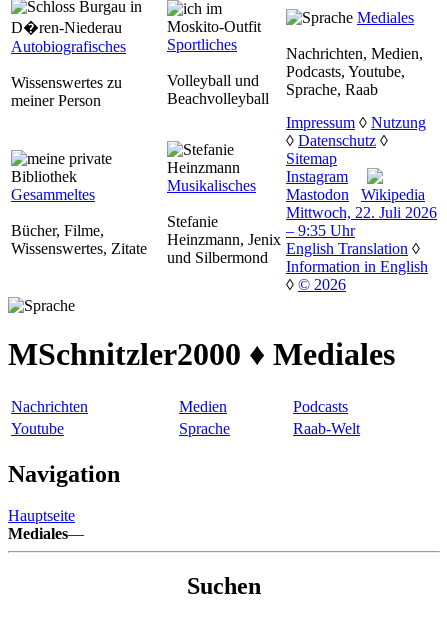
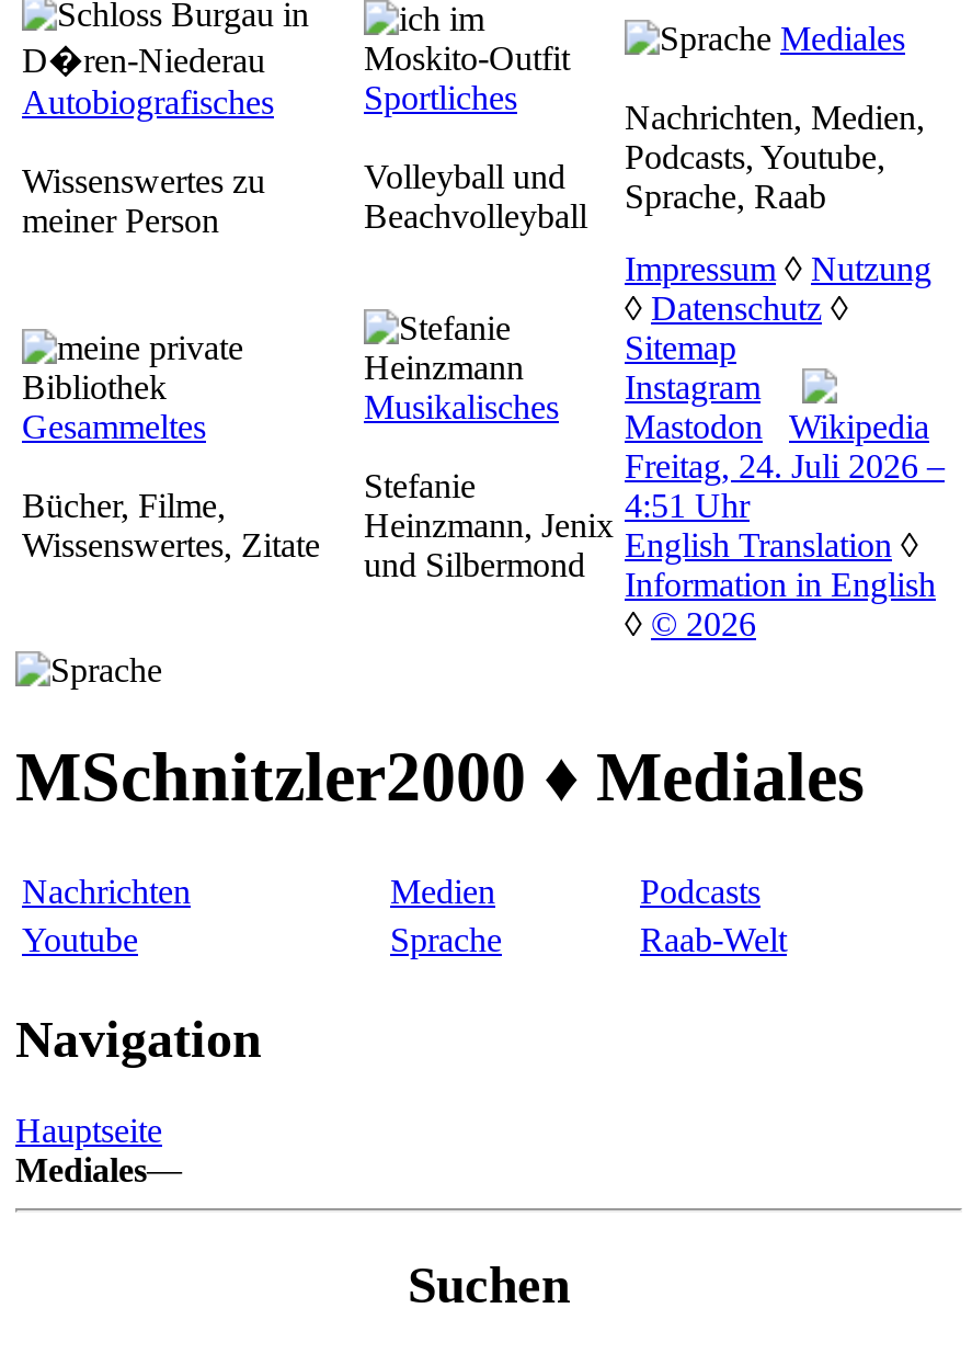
- Mittwoch, 22. Juli 2026
- – 9:35 Uhr
+ Freitag, 24. Juli 2026 –
+ 4:51 Uhr
